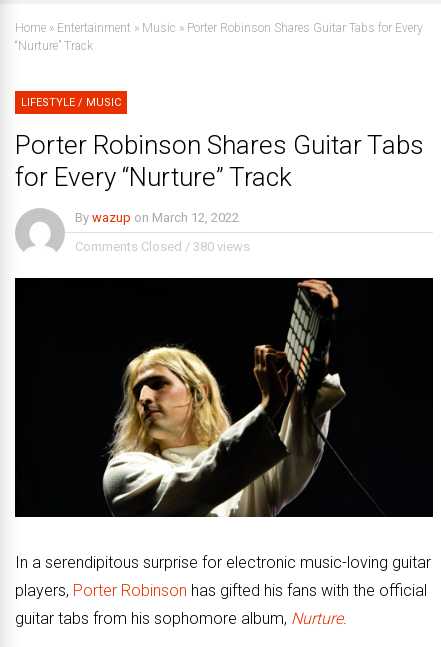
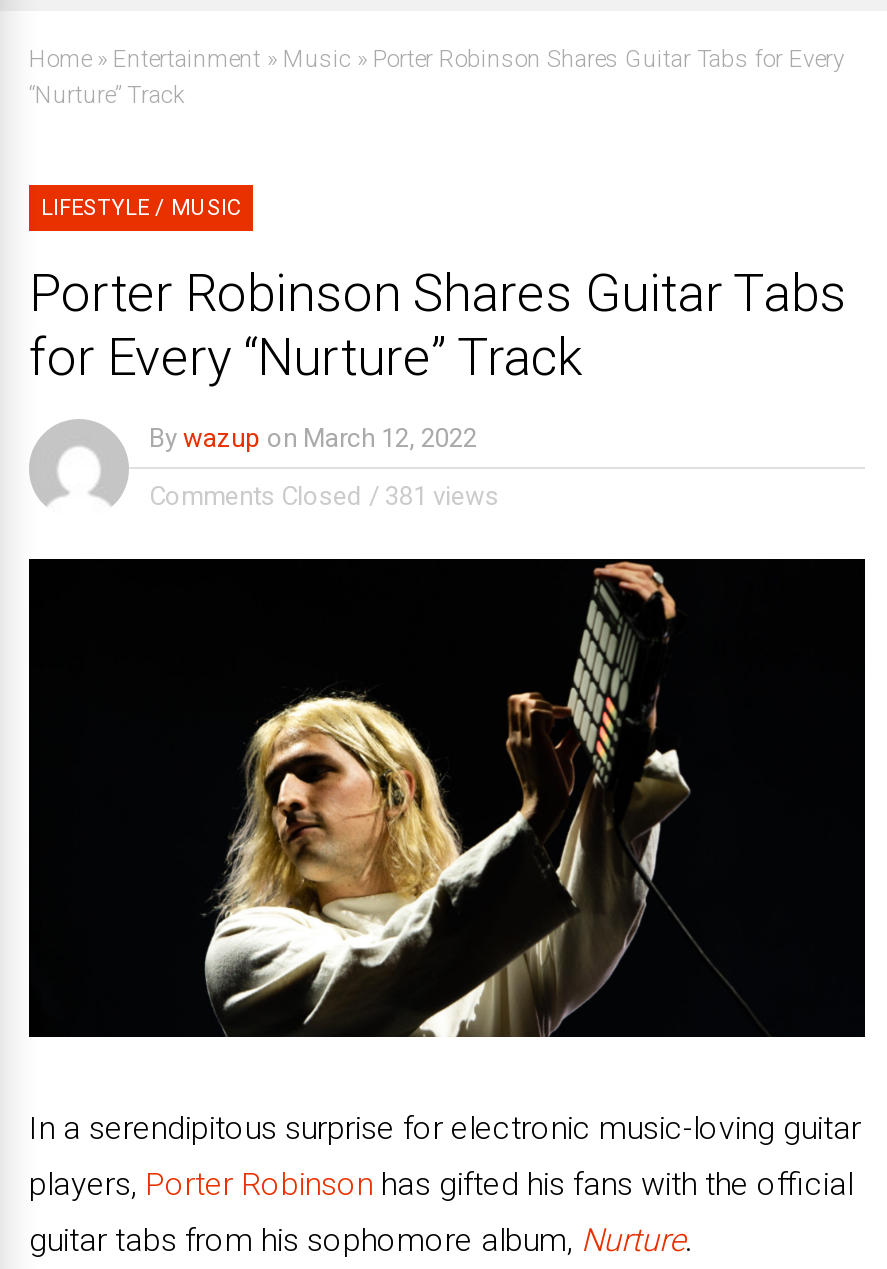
- Comments Closed / 380 views
+ Comments Closed / 381 views
